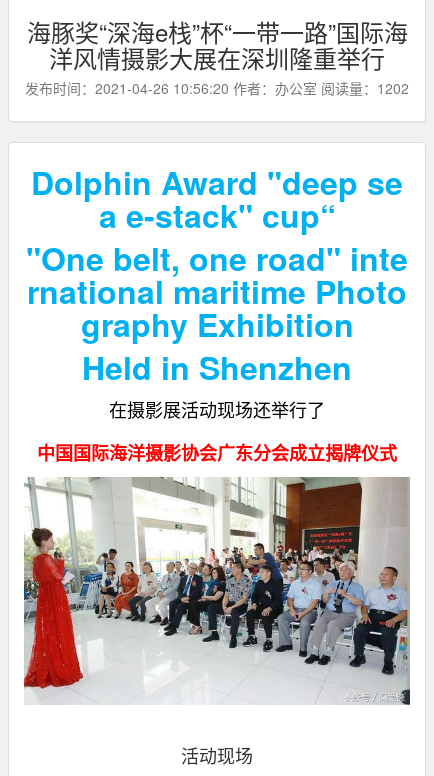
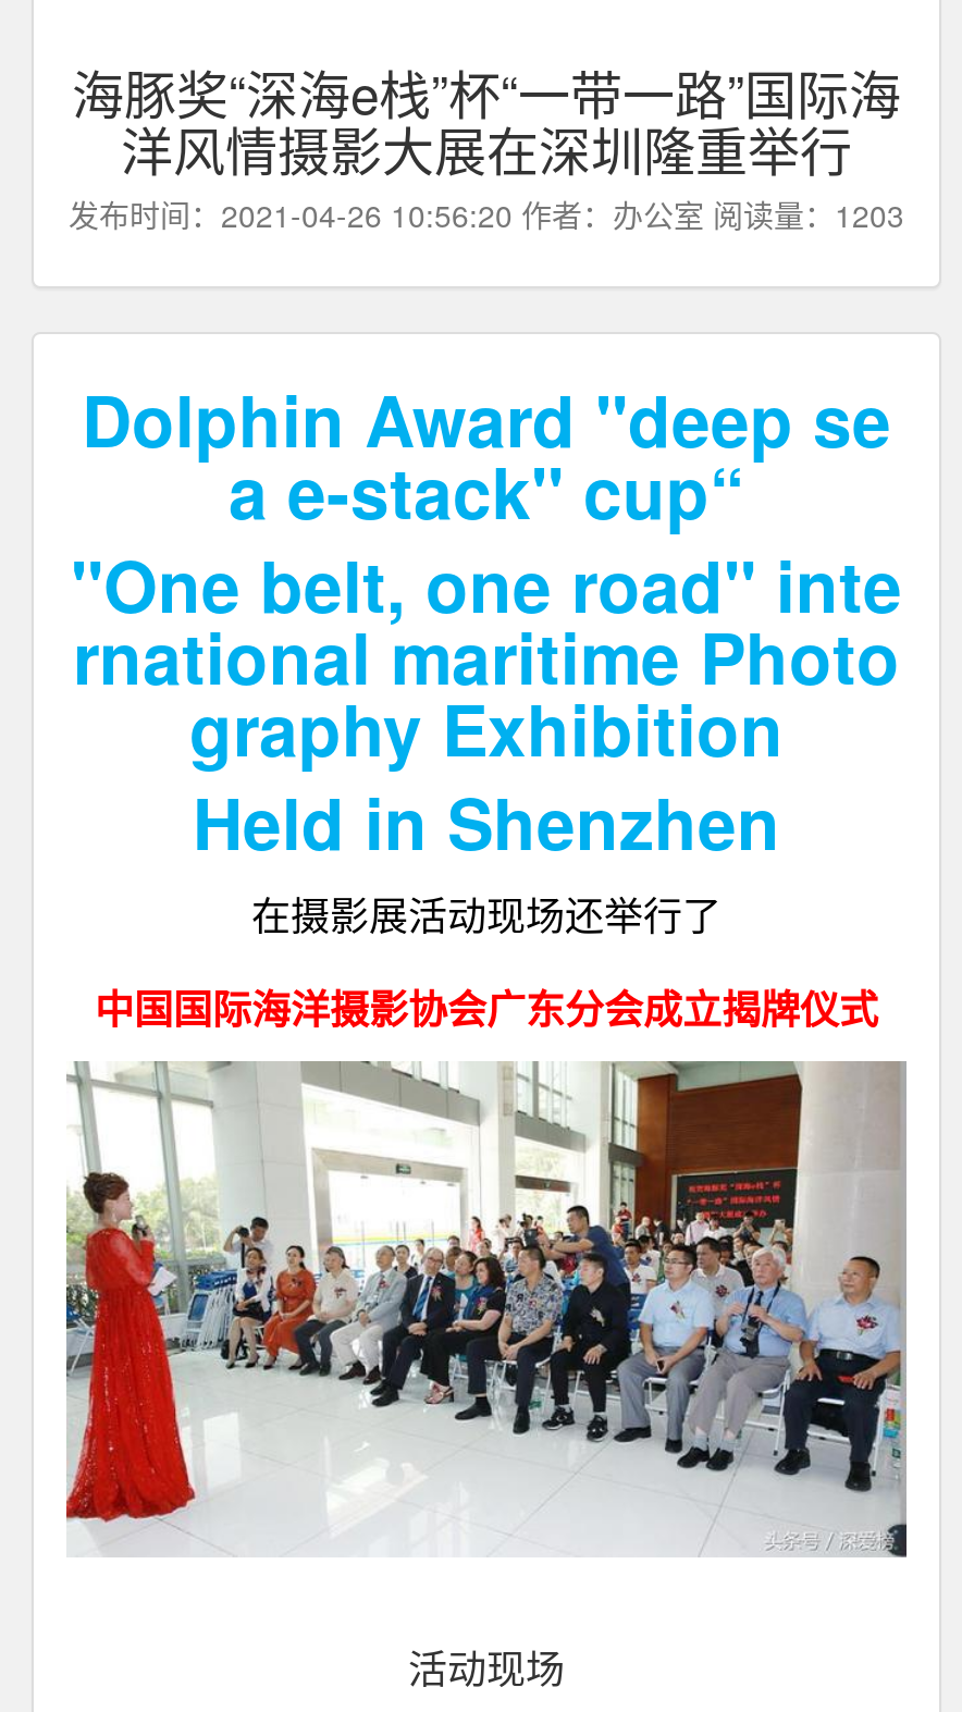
- 发布时间：2021-04-26 10:56:20 作者：办公室阅读量：1202
+ 发布时间：2021-04-26 10:56:20 作者：办公室阅读量：1203
